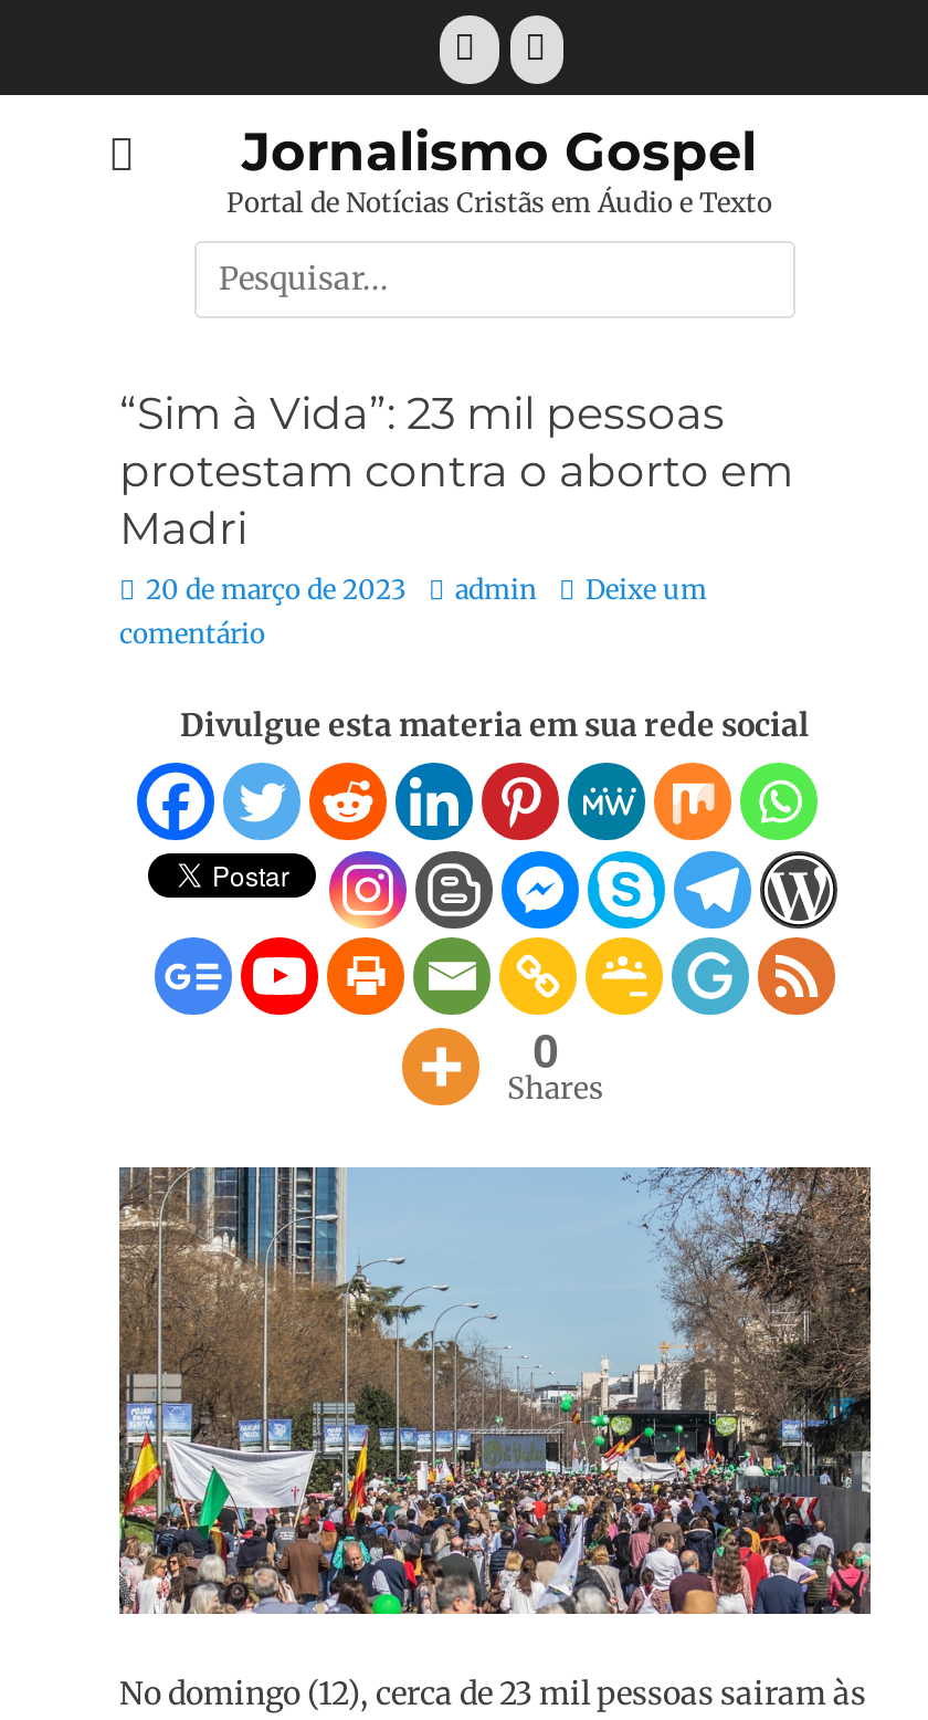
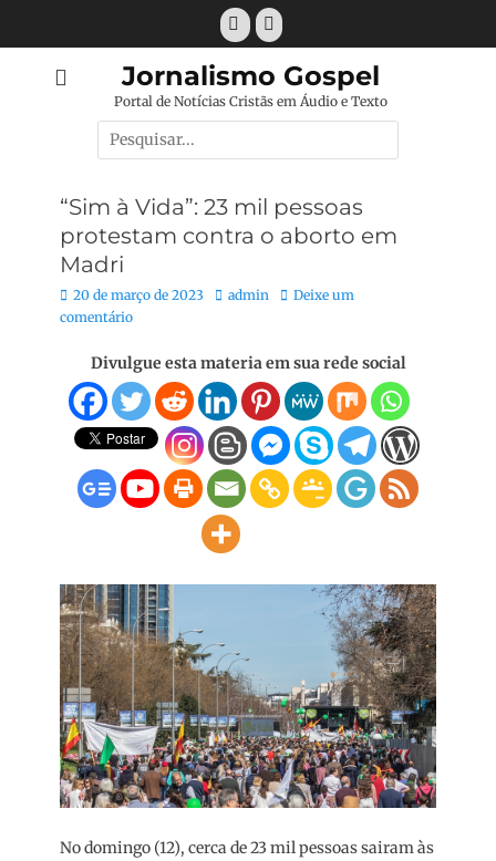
- 0
- Shares
